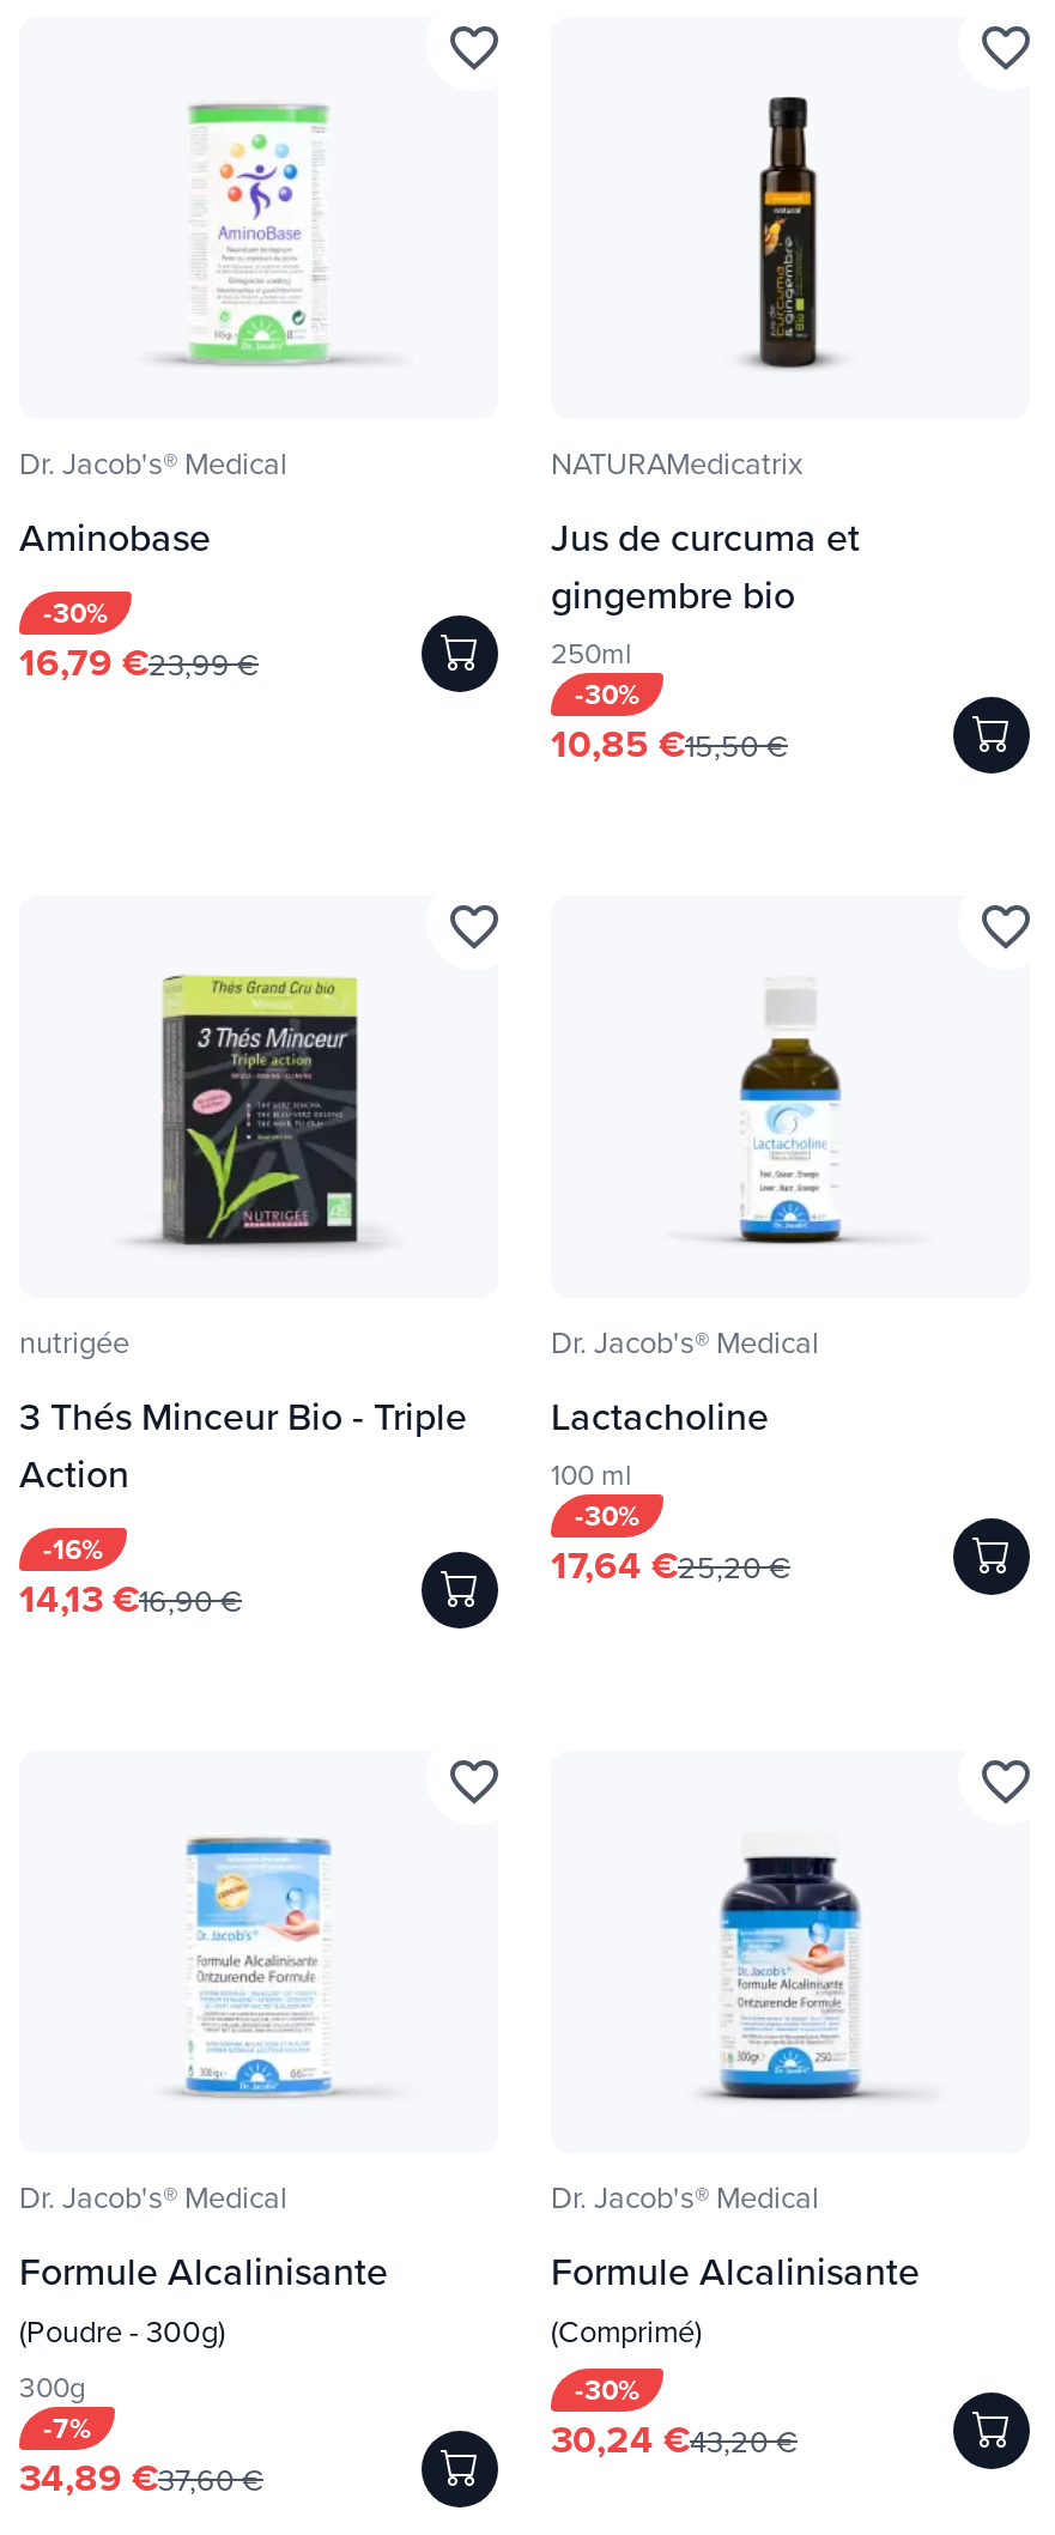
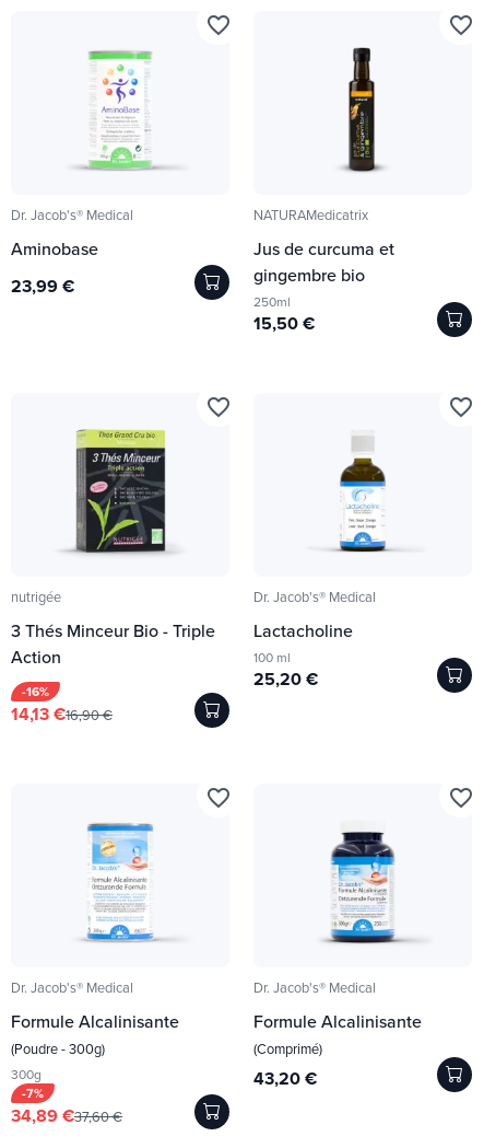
- [image]
- -30%
- 10,85 €15,50 €
+ [image]
+ 15,50 €

- -30%
- 16,79 €23,99 €
+ 23,99 €

- [image]
+ [image]

- -30%
- 17,64 €25,20 €
+ 25,20 €

- [image]
+ [image]

- -30%
- 30,24 €43,20 €
+ 43,20 €
